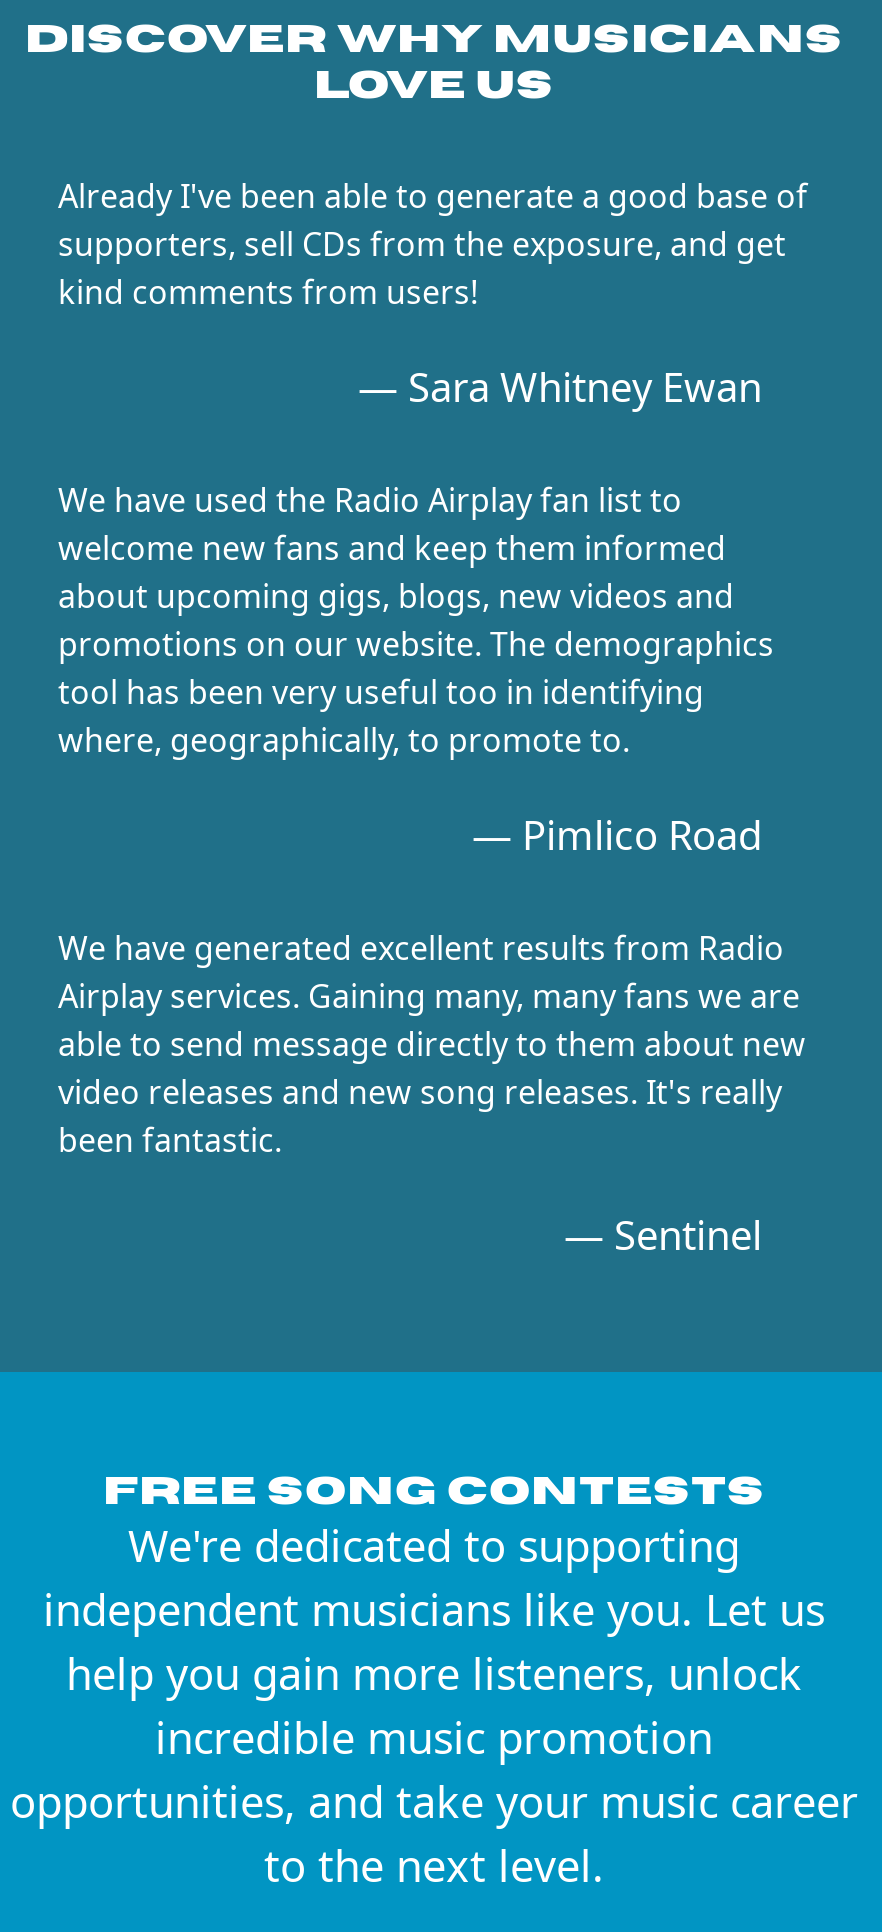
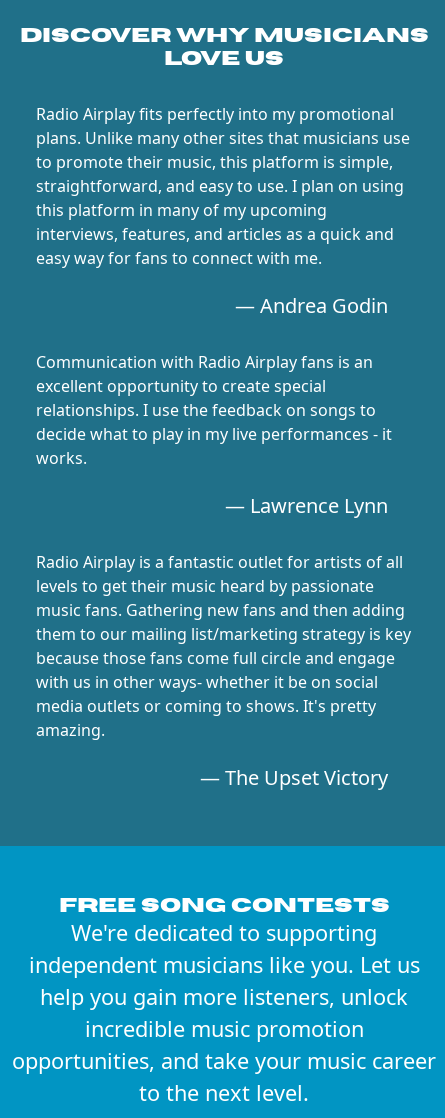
- Already I've been able to generate a good base of
- supporters, sell CDs from the exposure, and get
- kind comments from users!
+ Radio Airplay fits perfectly into my promotional
+ plans. Unlike many other sites that musicians use
+ to promote their music, this platform is simple,
+ straightforward, and easy to use. I plan on using
+ this platform in many of my upcoming
+ interviews, features, and articles as a quick and
+ easy way for fans to connect with me.

- — Sara Whitney Ewan
+ — Andrea Godin

- We have used the Radio Airplay fan list to
- welcome new fans and keep them informed
- about upcoming gigs, blogs, new videos and
- promotions on our website. The demographics
- tool has been very useful too in identifying
- where, geographically, to promote to.
+ Communication with Radio Airplay fans is an
+ excellent opportunity to create special
+ relationships. I use the feedback on songs to
+ decide what to play in my live performances - it
+ works.

- — Pimlico Road
+ — Lawrence Lynn

- We have generated excellent results from Radio
- Airplay services. Gaining many, many fans we are
- able to send message directly to them about new
- video releases and new song releases. It's really
- been fantastic.
+ Radio Airplay is a fantastic outlet for artists of all
+ levels to get their music heard by passionate
+ music fans. Gathering new fans and then adding
+ them to our mailing list/marketing strategy is key
+ because those fans come full circle and engage
+ with us in other ways- whether it be on social
+ media outlets or coming to shows. It's pretty
+ amazing.

- — Sentinel
+ — The Upset Victory
